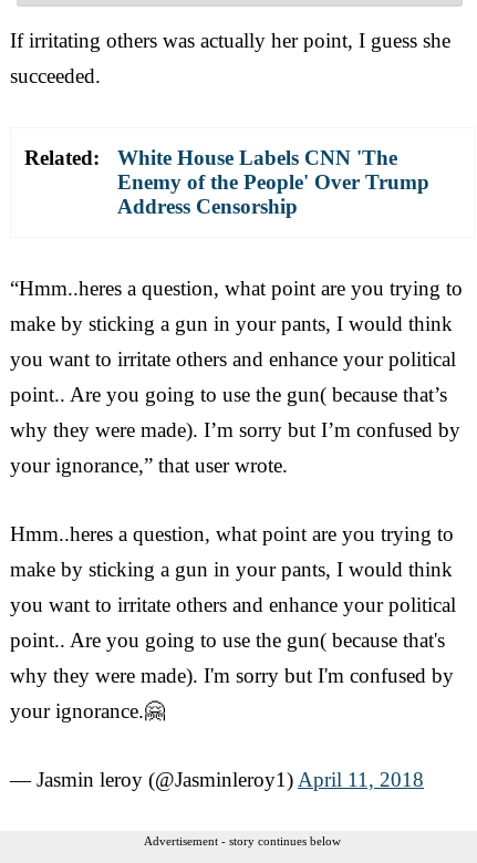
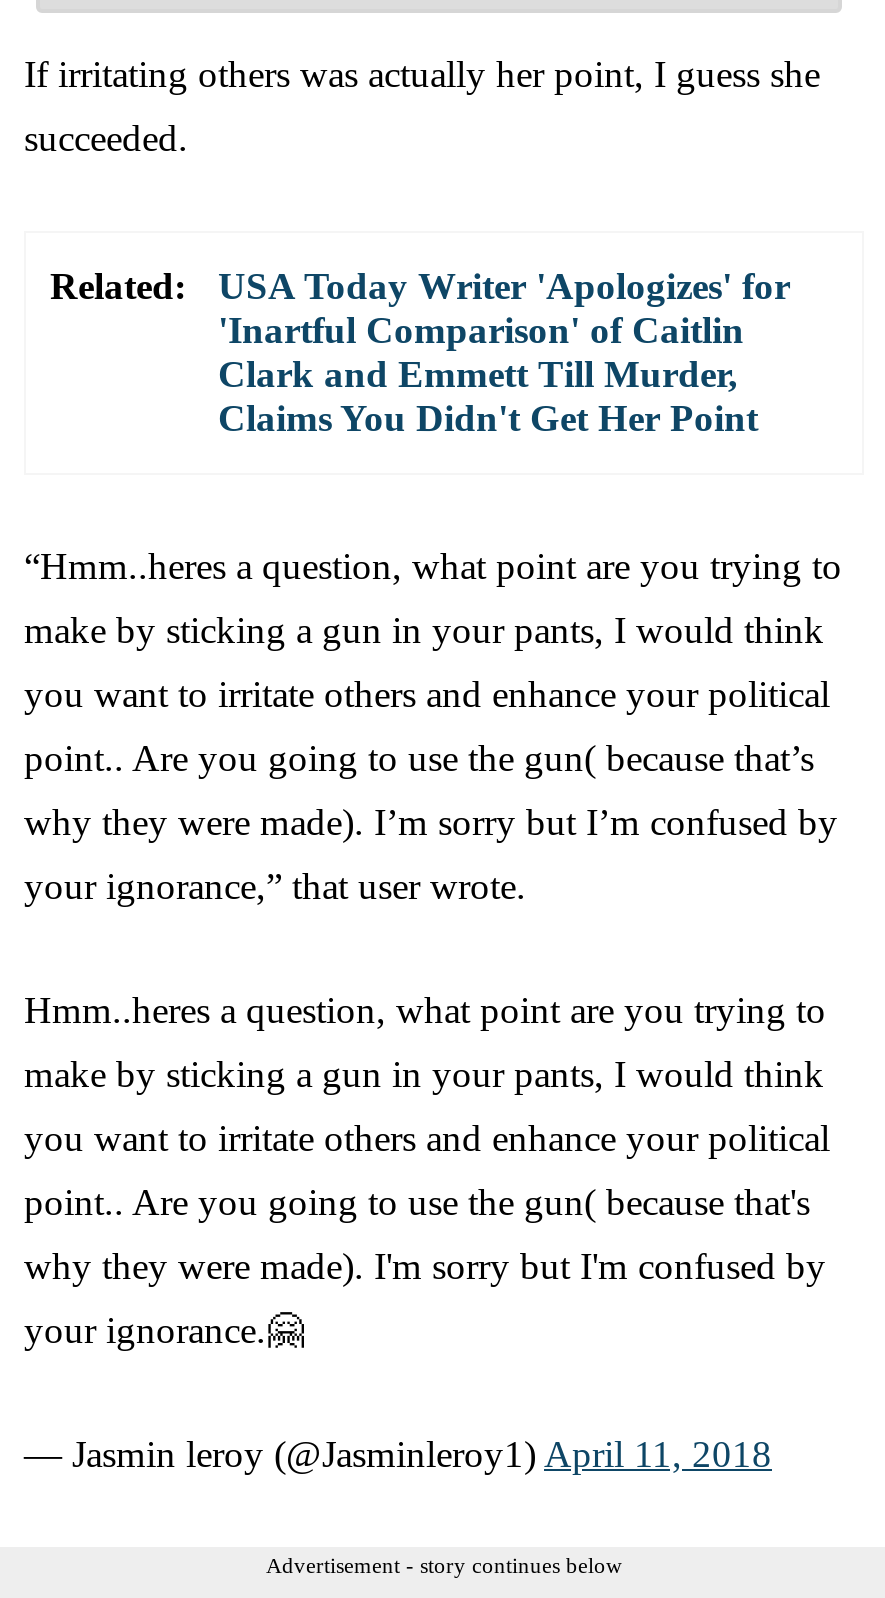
- White House Labels CNN 'The
- Enemy of the People' Over Trump
- Address Censorship
+ USA Today Writer 'Apologizes' for
+ 'Inartful Comparison' of Caitlin
+ Clark and Emmett Till Murder,
+ Claims You Didn't Get Her Point
